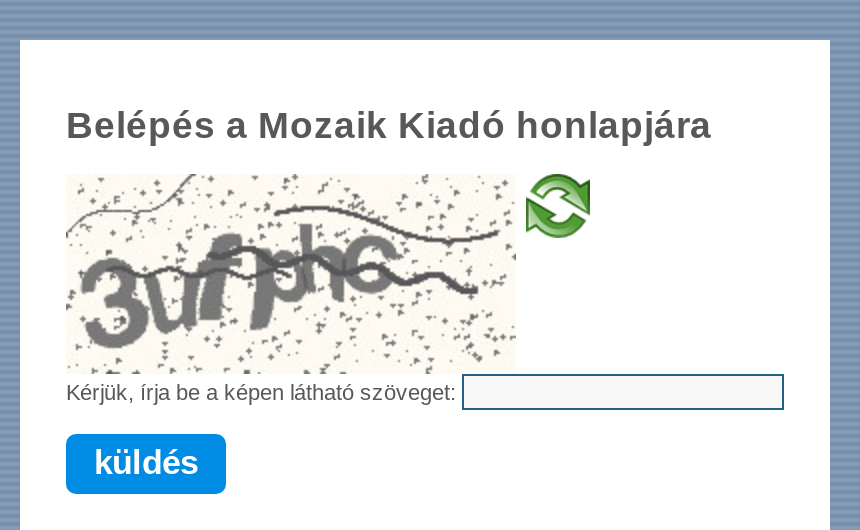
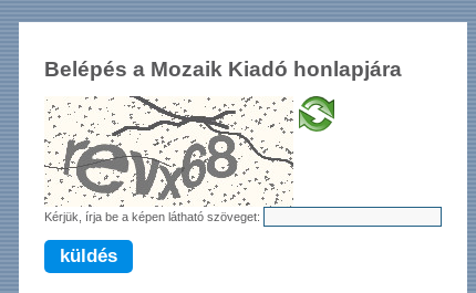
- [image]
+ [image]
